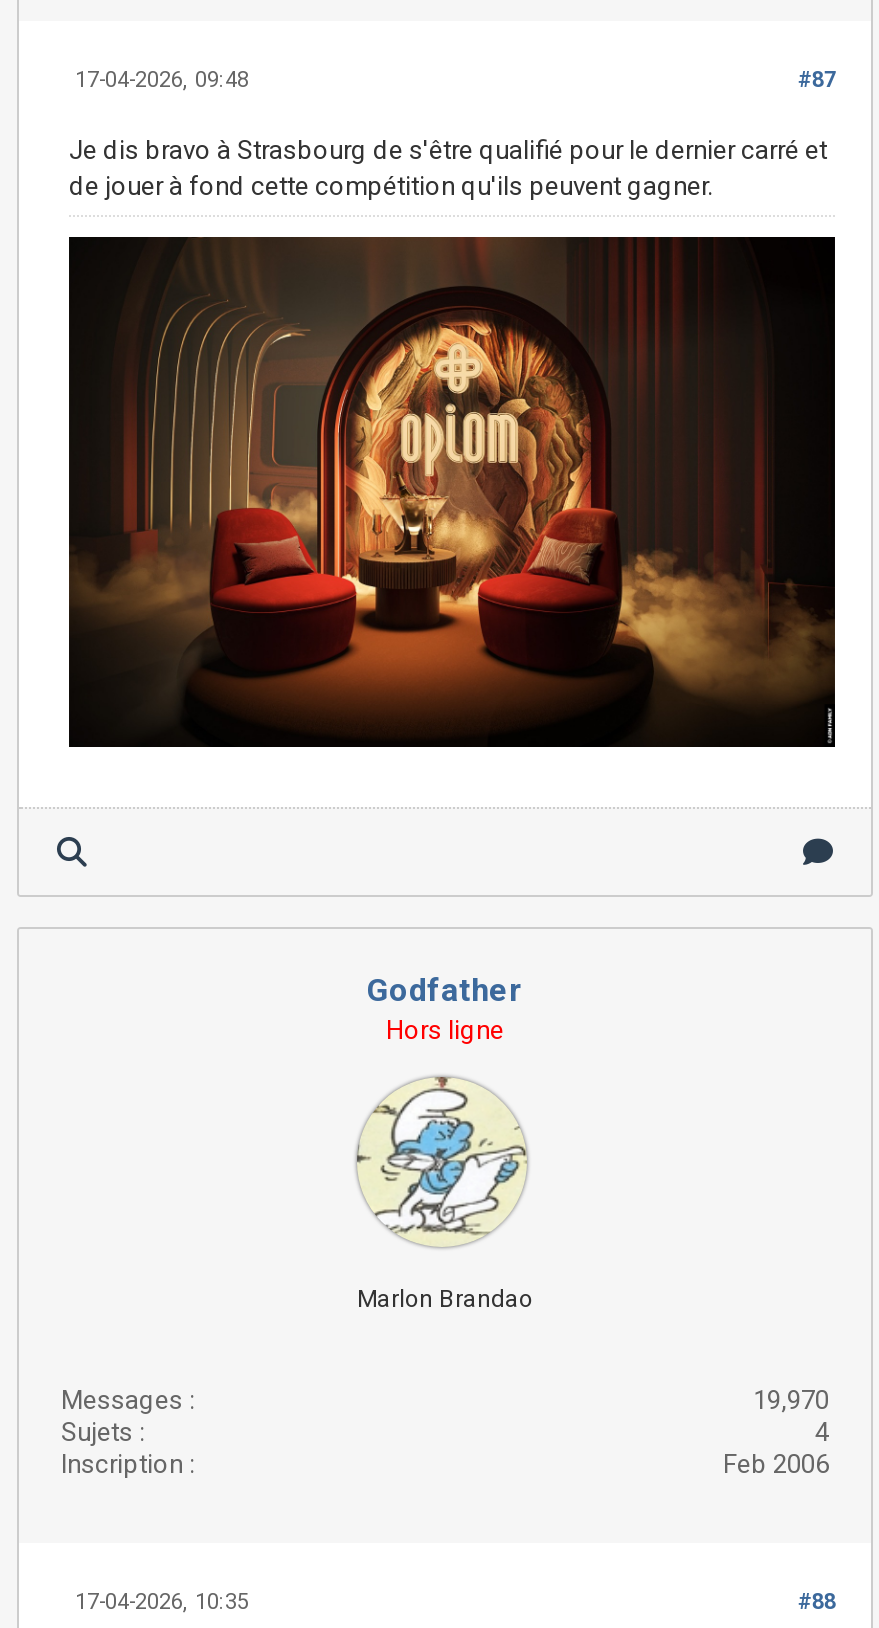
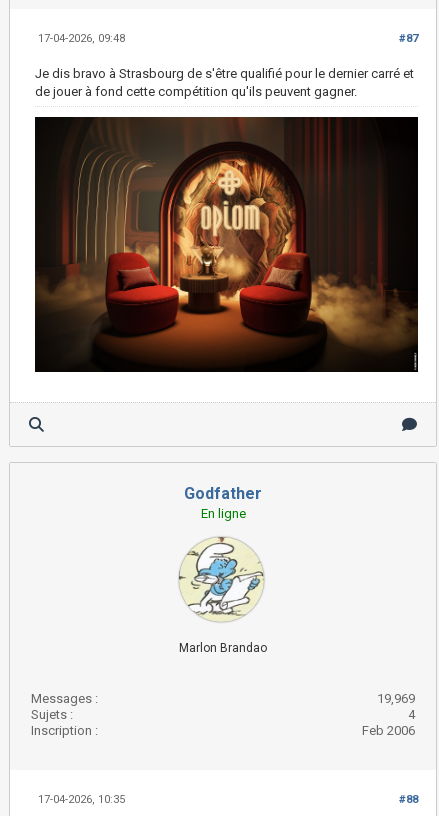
- Hors ligne
+ En ligne

- 19,970
+ 19,969
